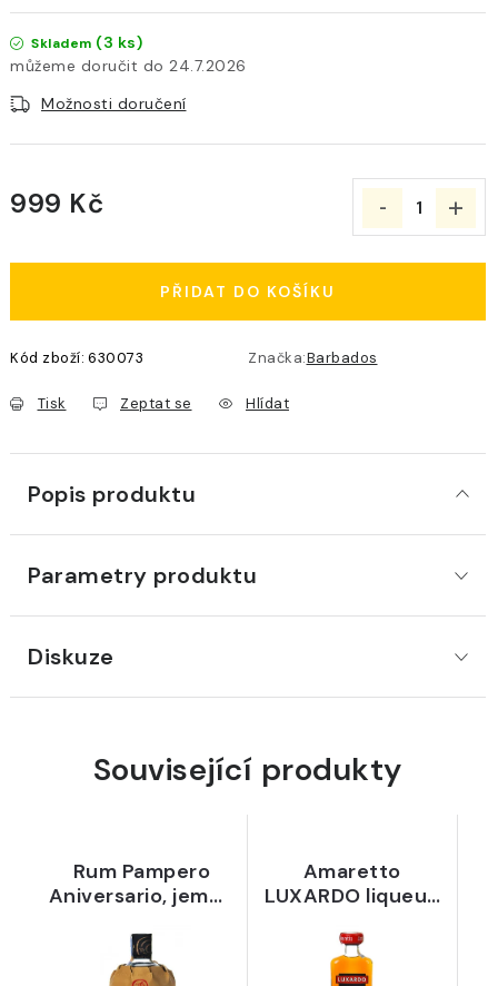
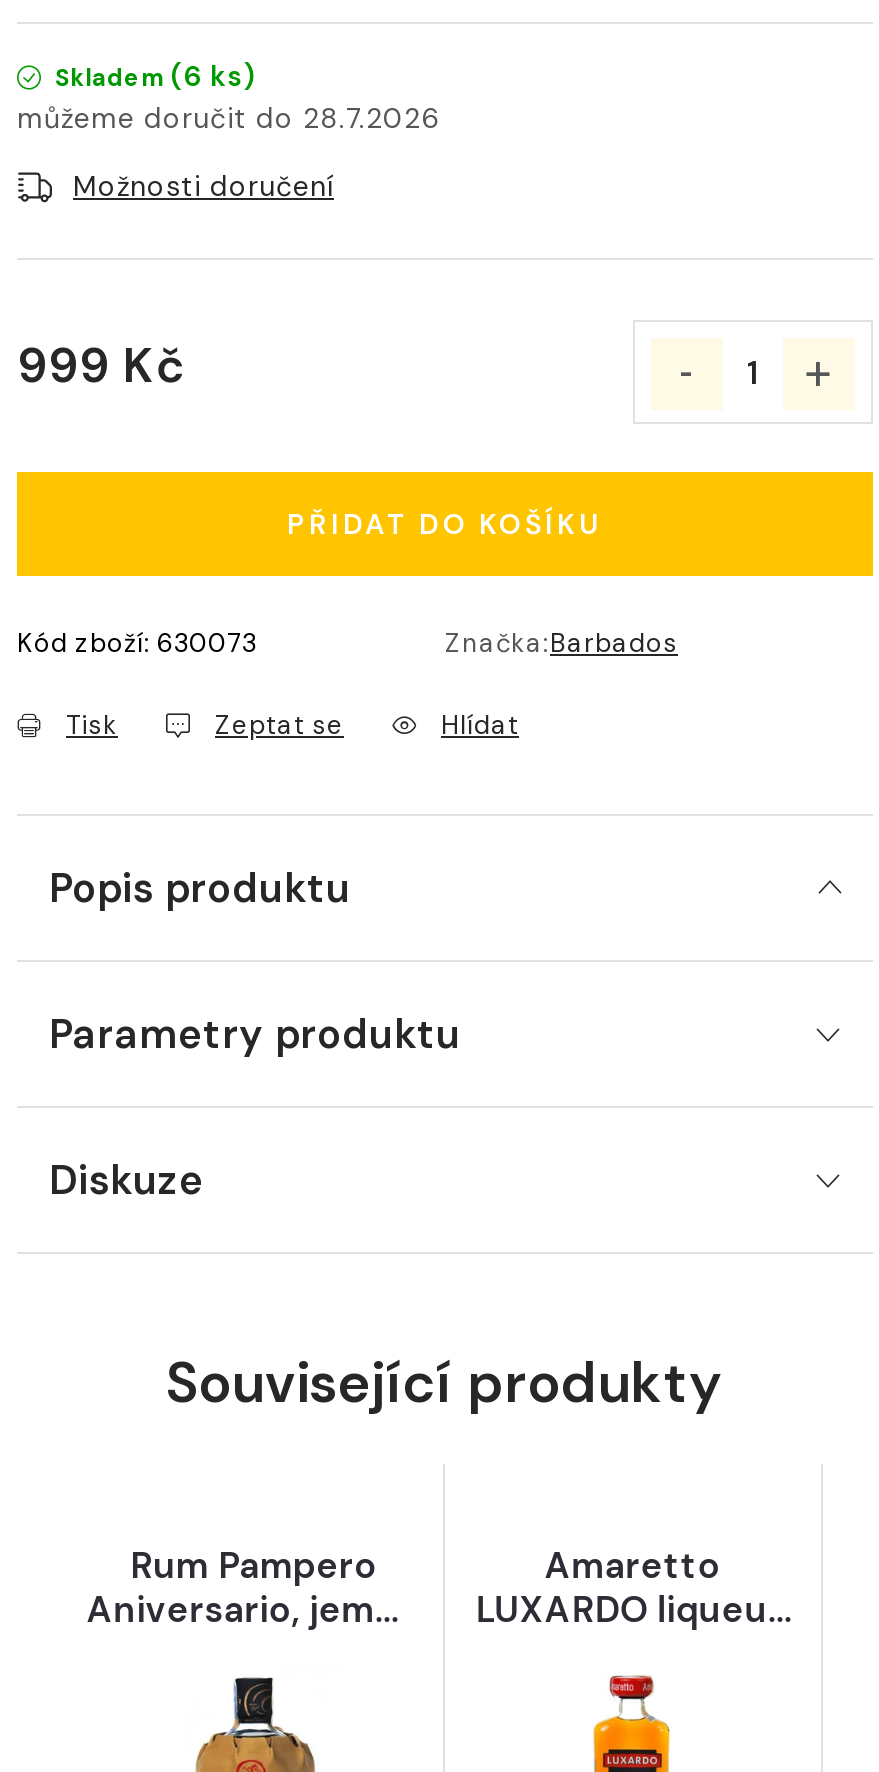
- Skladem (3 ks)
+ Skladem (6 ks)

- 24.7.2026
+ 28.7.2026
